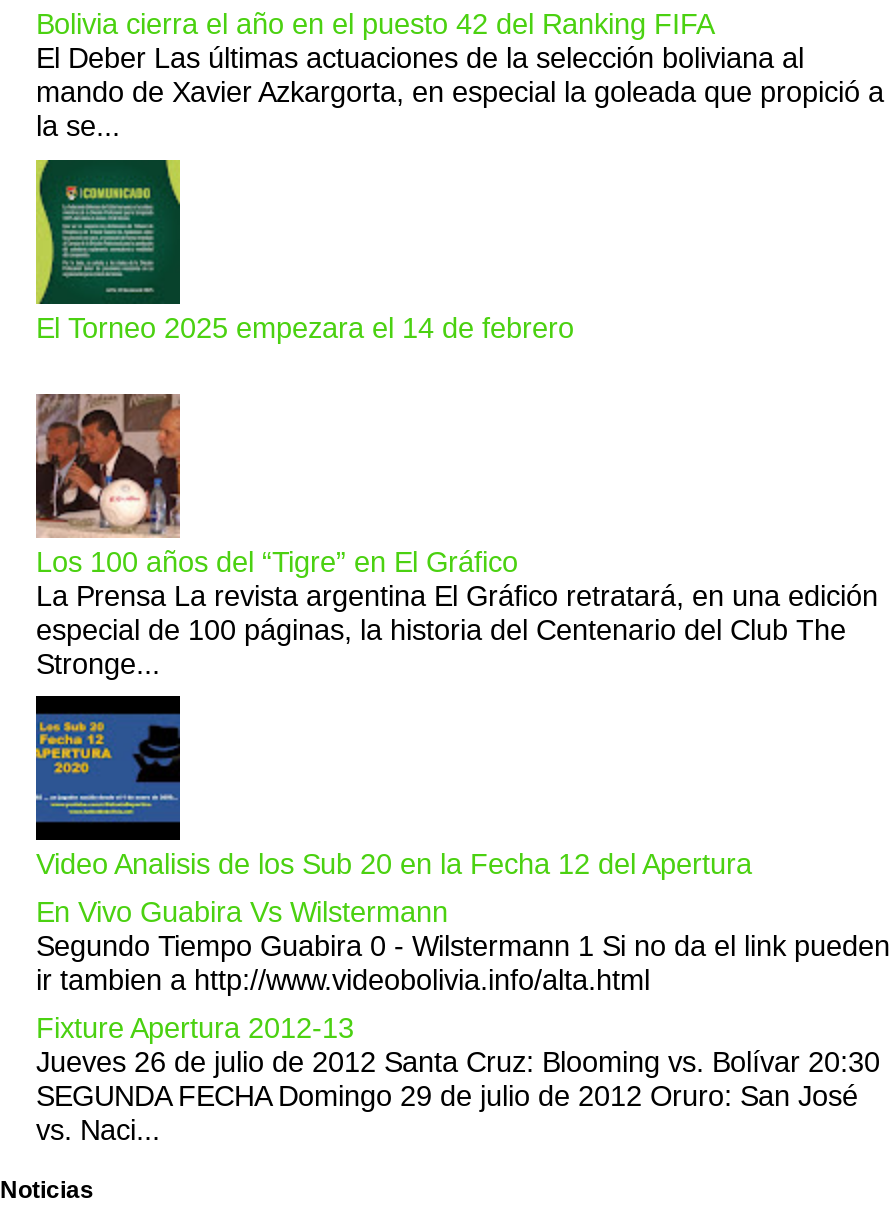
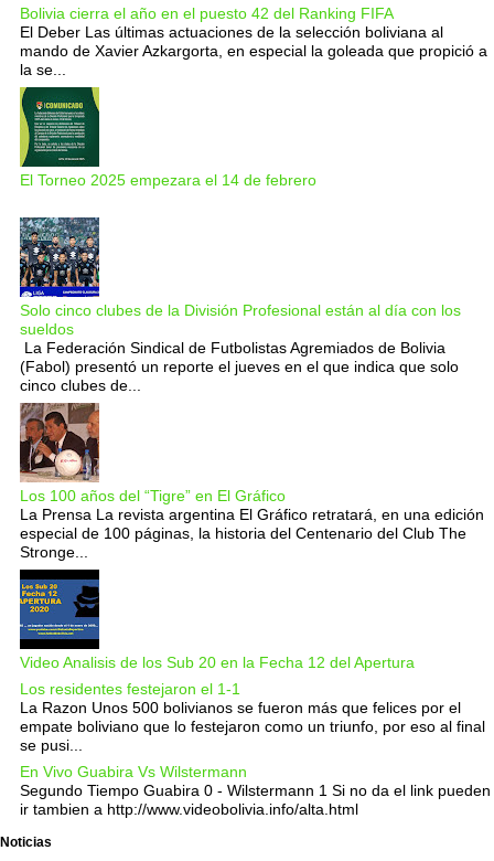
+ [image]
+ Solo cinco clubes de la División Profesional están al día con los
+ sueldos
+ La Federación Sindical de Futbolistas Agremiados de Bolivia
+ (Fabol) presentó un reporte el jueves en el que indica que solo
+ cinco clubes de...

+ Los residentes festejaron el 1-1
+ La Razon Unos 500 bolivianos se fueron más que felices por el
+ empate boliviano que lo festejaron como un triunfo, por eso al final
+ se pusi...

moved down: En Vivo Guabira Vs Wilstermann | Segundo Tiempo Guabira 0 - Wilstermann 1 Si no da el link pueden | ir tambien a http://www.videobolivia.info/alta.html

- Fixture Apertura 2012-13
- Jueves 26 de julio de 2012 Santa Cruz: Blooming vs. Bolívar 20:30
- SEGUNDA FECHA Domingo 29 de julio de 2012 Oruro: San José
- vs. Naci...
